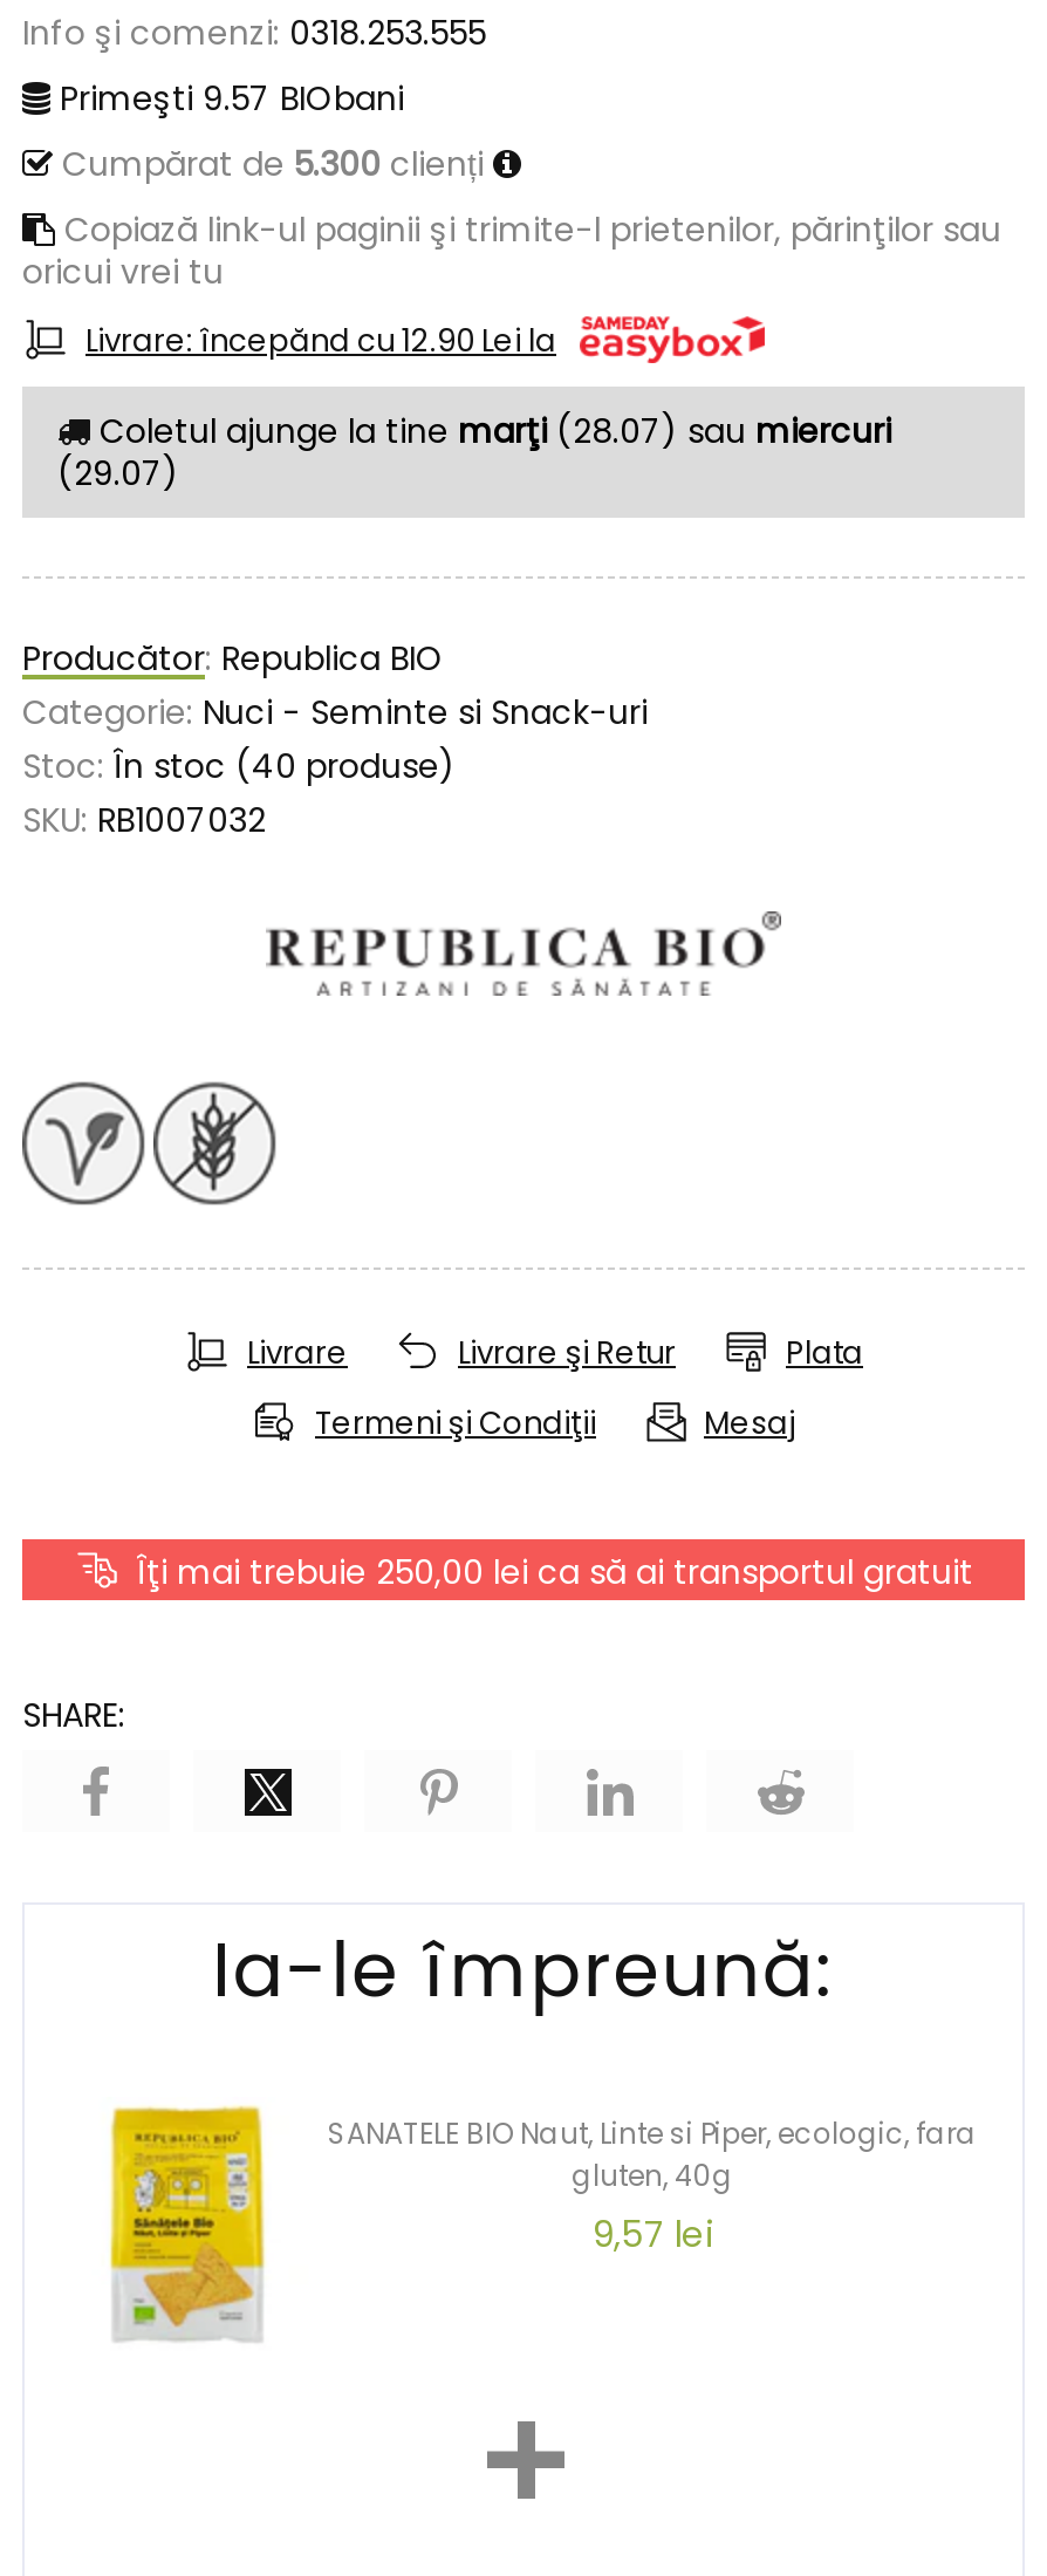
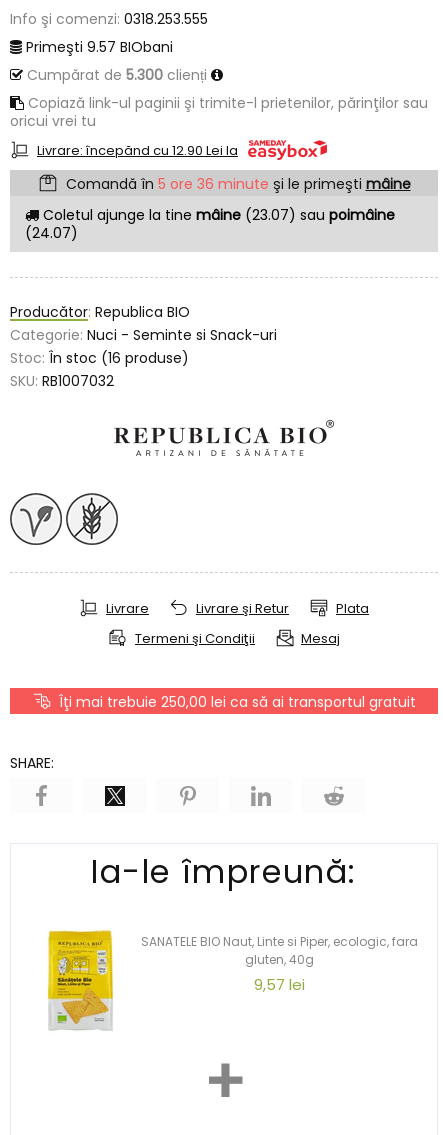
- Coletul ajunge la tine marţi (28.07) sau miercuri
- (29.07)
+ Comandă în 5 ore 36 minute şi le primeşti mâine
+ Coletul ajunge la tine mâine (23.07) sau poimâine
+ (24.07)

- Stoc: În stoc (40 produse)
+ Stoc: În stoc (16 produse)
